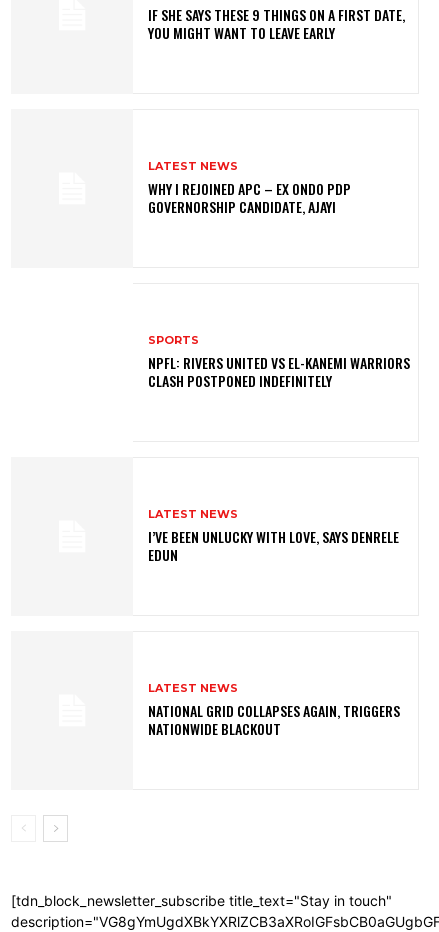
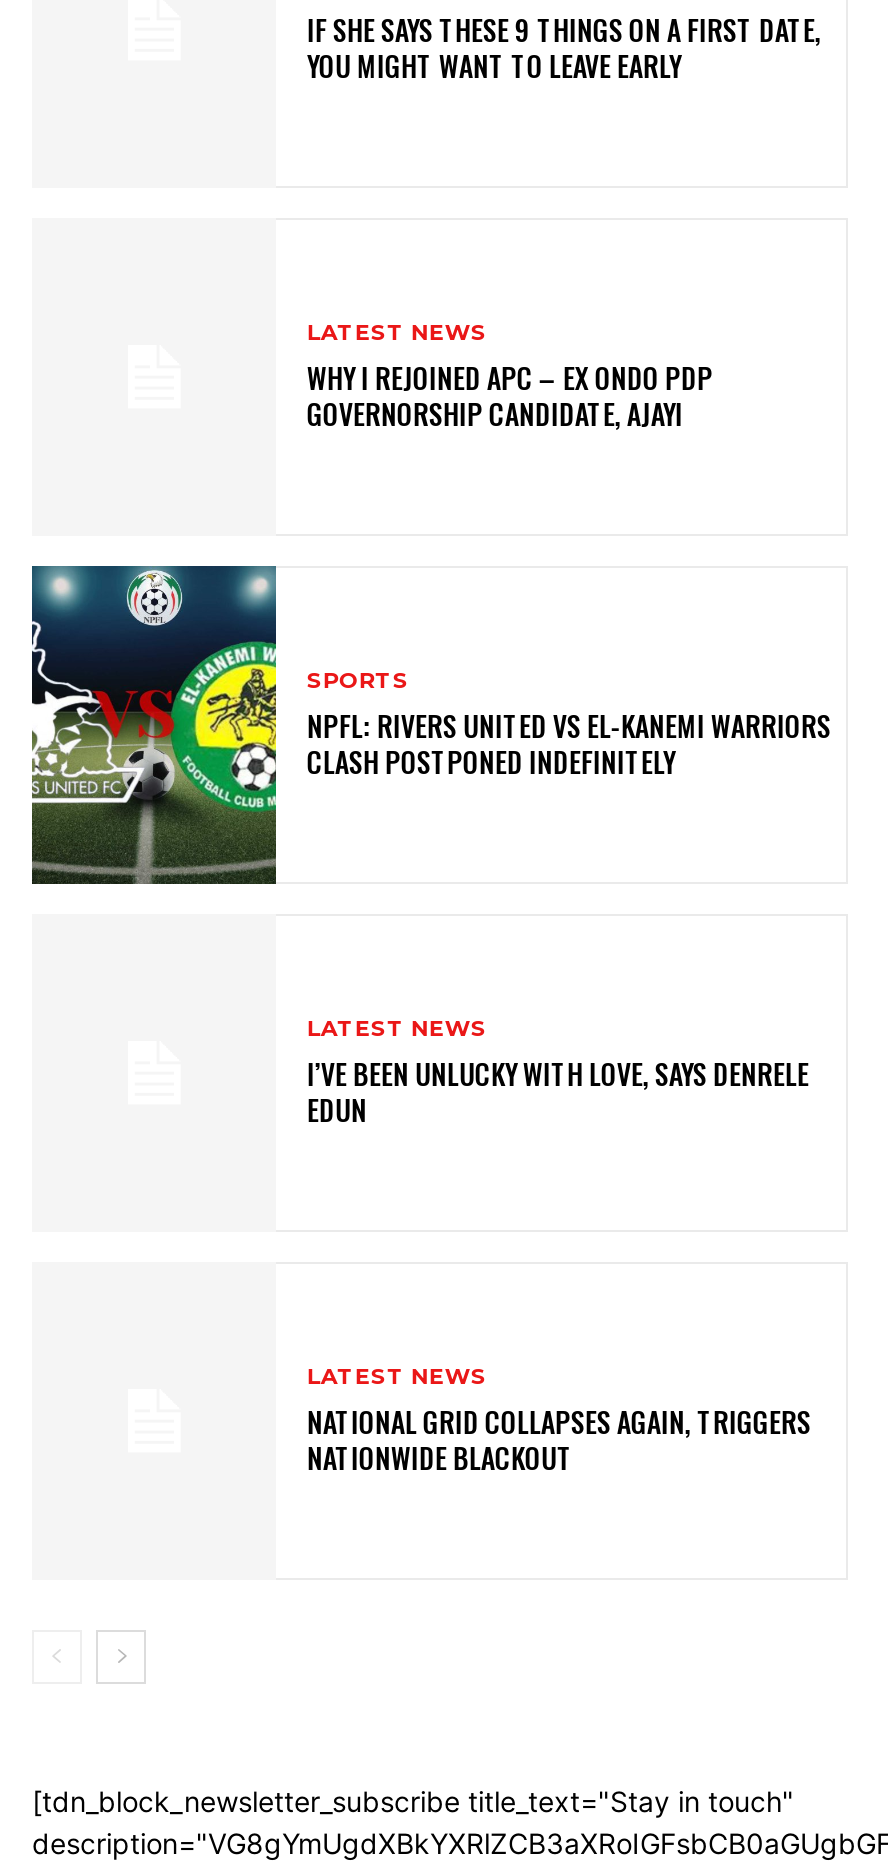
+ [image]
